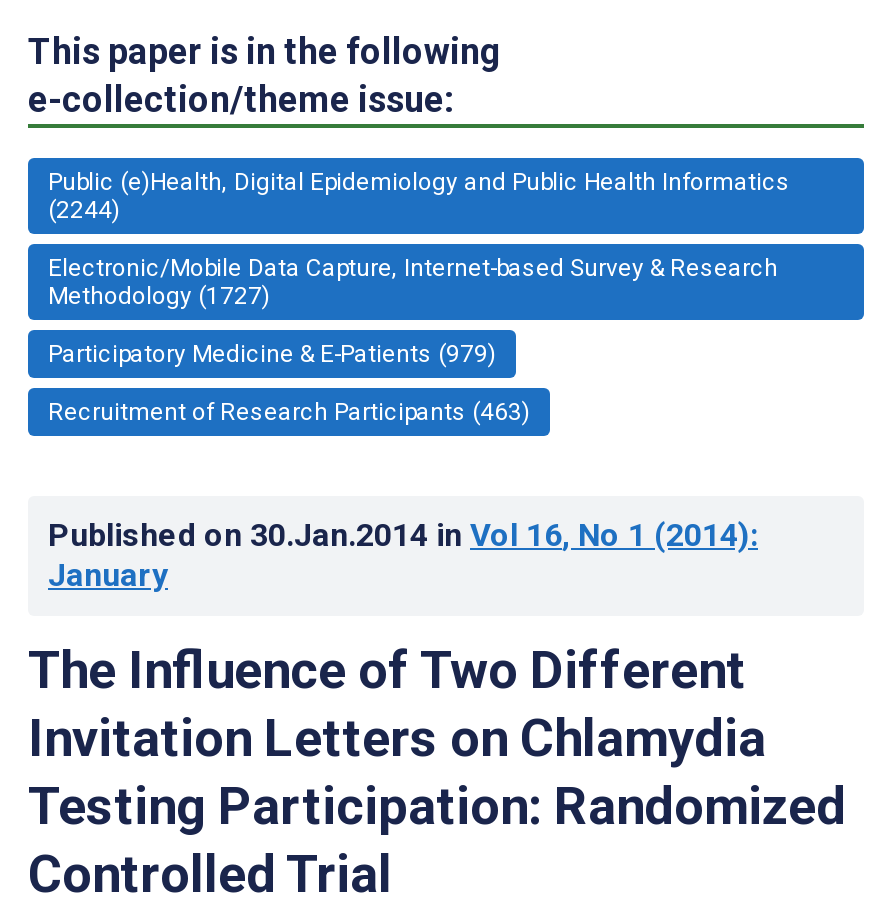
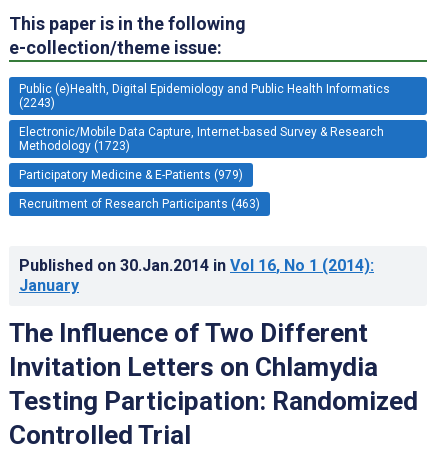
- (2244)
+ (2243)

- Methodology (1727)
+ Methodology (1723)
